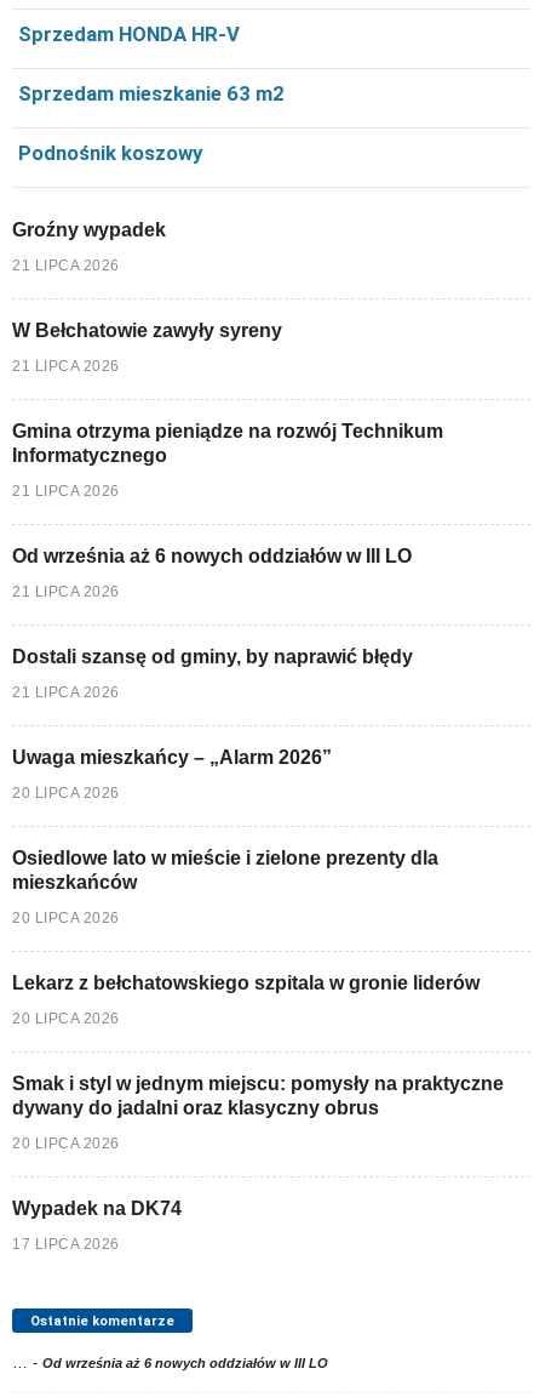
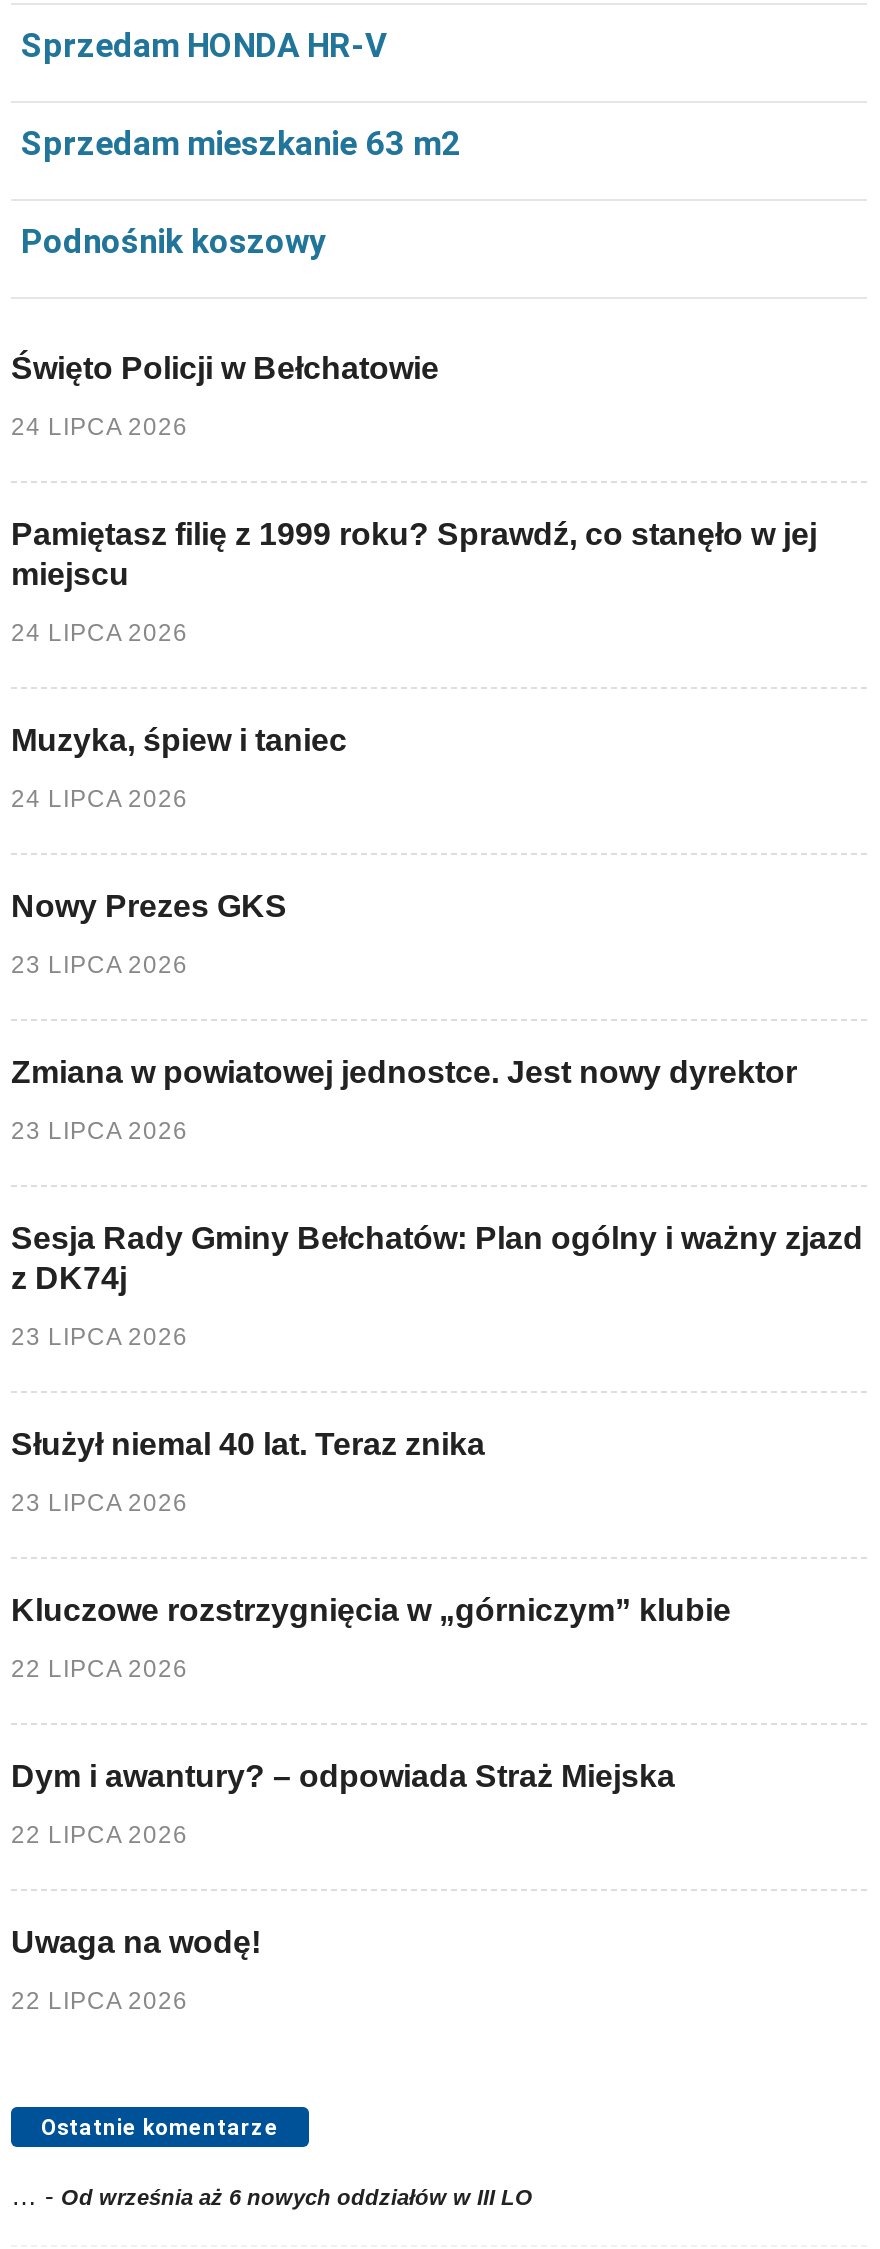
- Groźny wypadek
+ Święto Policji w Bełchatowie

- 21 LIPCA 2026
+ 24 LIPCA 2026

- W Bełchatowie zawyły syreny
+ Pamiętasz filię z 1999 roku? Sprawdź, co stanęło w jej
+ miejscu

- 21 LIPCA 2026
+ 24 LIPCA 2026

- Gmina otrzyma pieniądze na rozwój Technikum
- Informatycznego
+ Muzyka, śpiew i taniec

- 21 LIPCA 2026
+ 24 LIPCA 2026

- Od września aż 6 nowych oddziałów w III LO
+ Nowy Prezes GKS

- 21 LIPCA 2026
+ 23 LIPCA 2026

- Dostali szansę od gminy, by naprawić błędy
+ Zmiana w powiatowej jednostce. Jest nowy dyrektor

- 21 LIPCA 2026
+ 23 LIPCA 2026

- Uwaga mieszkańcy – „Alarm 2026”
+ Sesja Rady Gminy Bełchatów: Plan ogólny i ważny zjazd
+ z DK74j

- 20 LIPCA 2026
+ 23 LIPCA 2026

- Osiedlowe lato w mieście i zielone prezenty dla
- mieszkańców
+ Służył niemal 40 lat. Teraz znika

- 20 LIPCA 2026
+ 23 LIPCA 2026

- Lekarz z bełchatowskiego szpitala w gronie liderów
+ Kluczowe rozstrzygnięcia w „górniczym” klubie

- 20 LIPCA 2026
+ 22 LIPCA 2026

- Smak i styl w jednym miejscu: pomysły na praktyczne
- dywany do jadalni oraz klasyczny obrus
+ Dym i awantury? – odpowiada Straż Miejska

- 20 LIPCA 2026
+ 22 LIPCA 2026

- Wypadek na DK74
+ Uwaga na wodę!

- 17 LIPCA 2026
+ 22 LIPCA 2026
